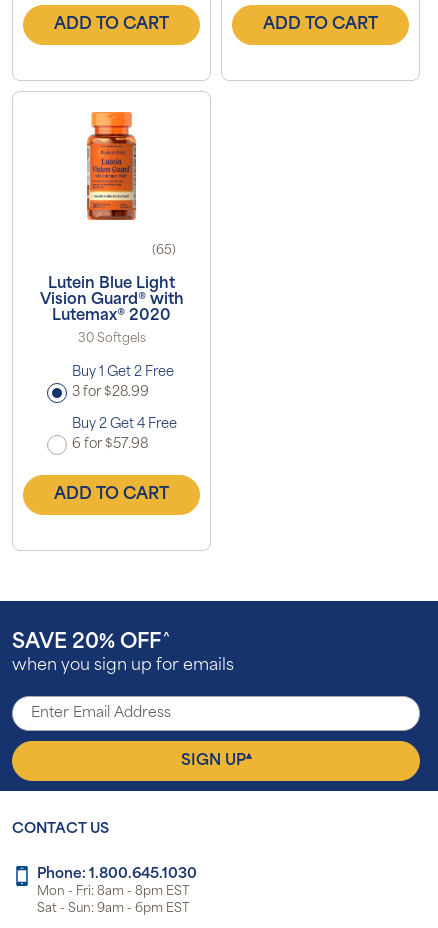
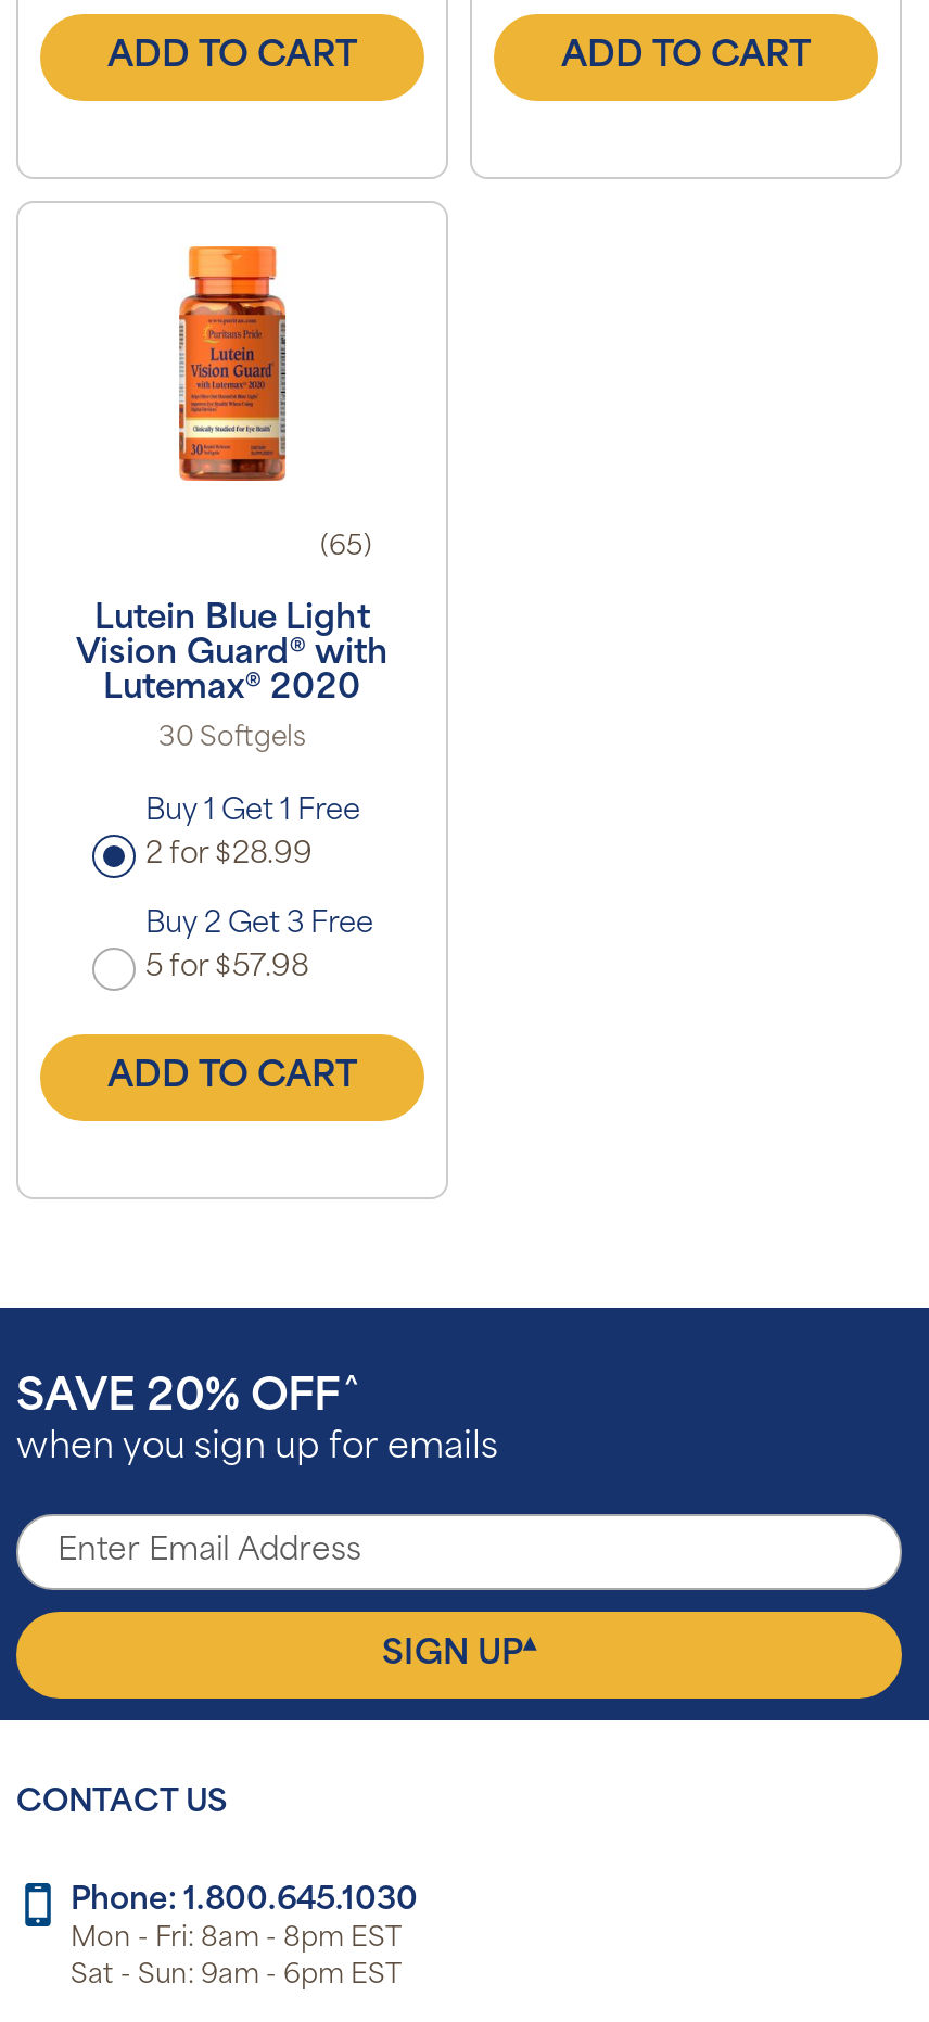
- Buy 1 Get 2 Free
+ Buy 1 Get 1 Free

- 3 for $28.99
+ 2 for $28.99

- Buy 2 Get 4 Free
+ Buy 2 Get 3 Free

- 6 for $57.98
+ 5 for $57.98
